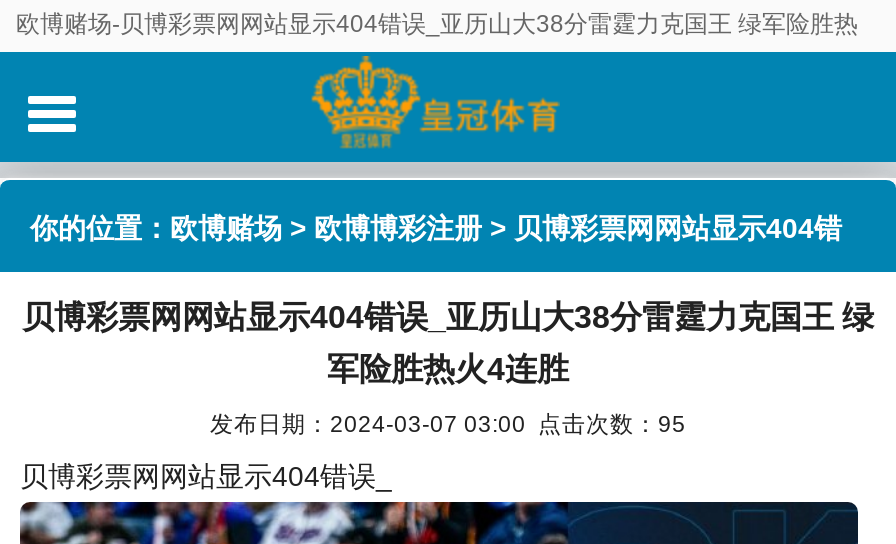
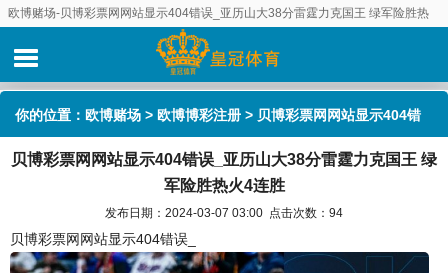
- 发布日期：2024-03-07 03:00 点击次数：95
+ 发布日期：2024-03-07 03:00 点击次数：94
